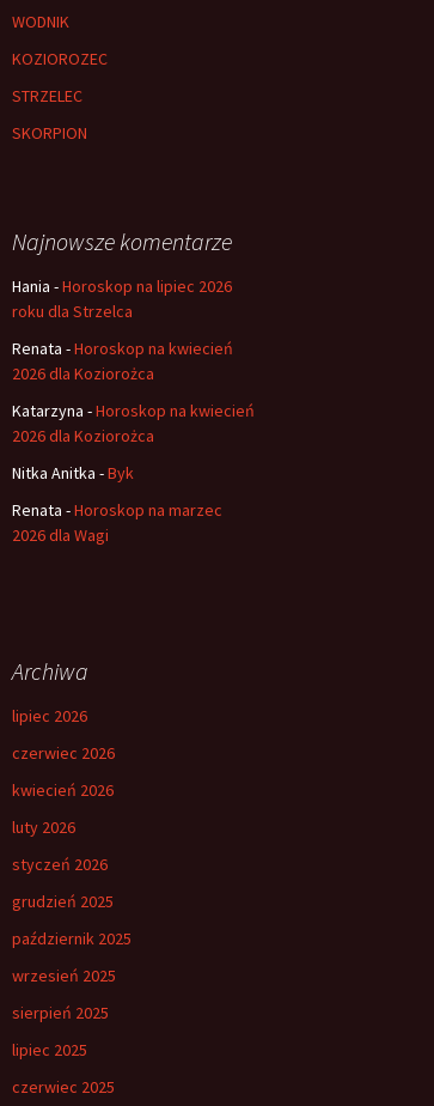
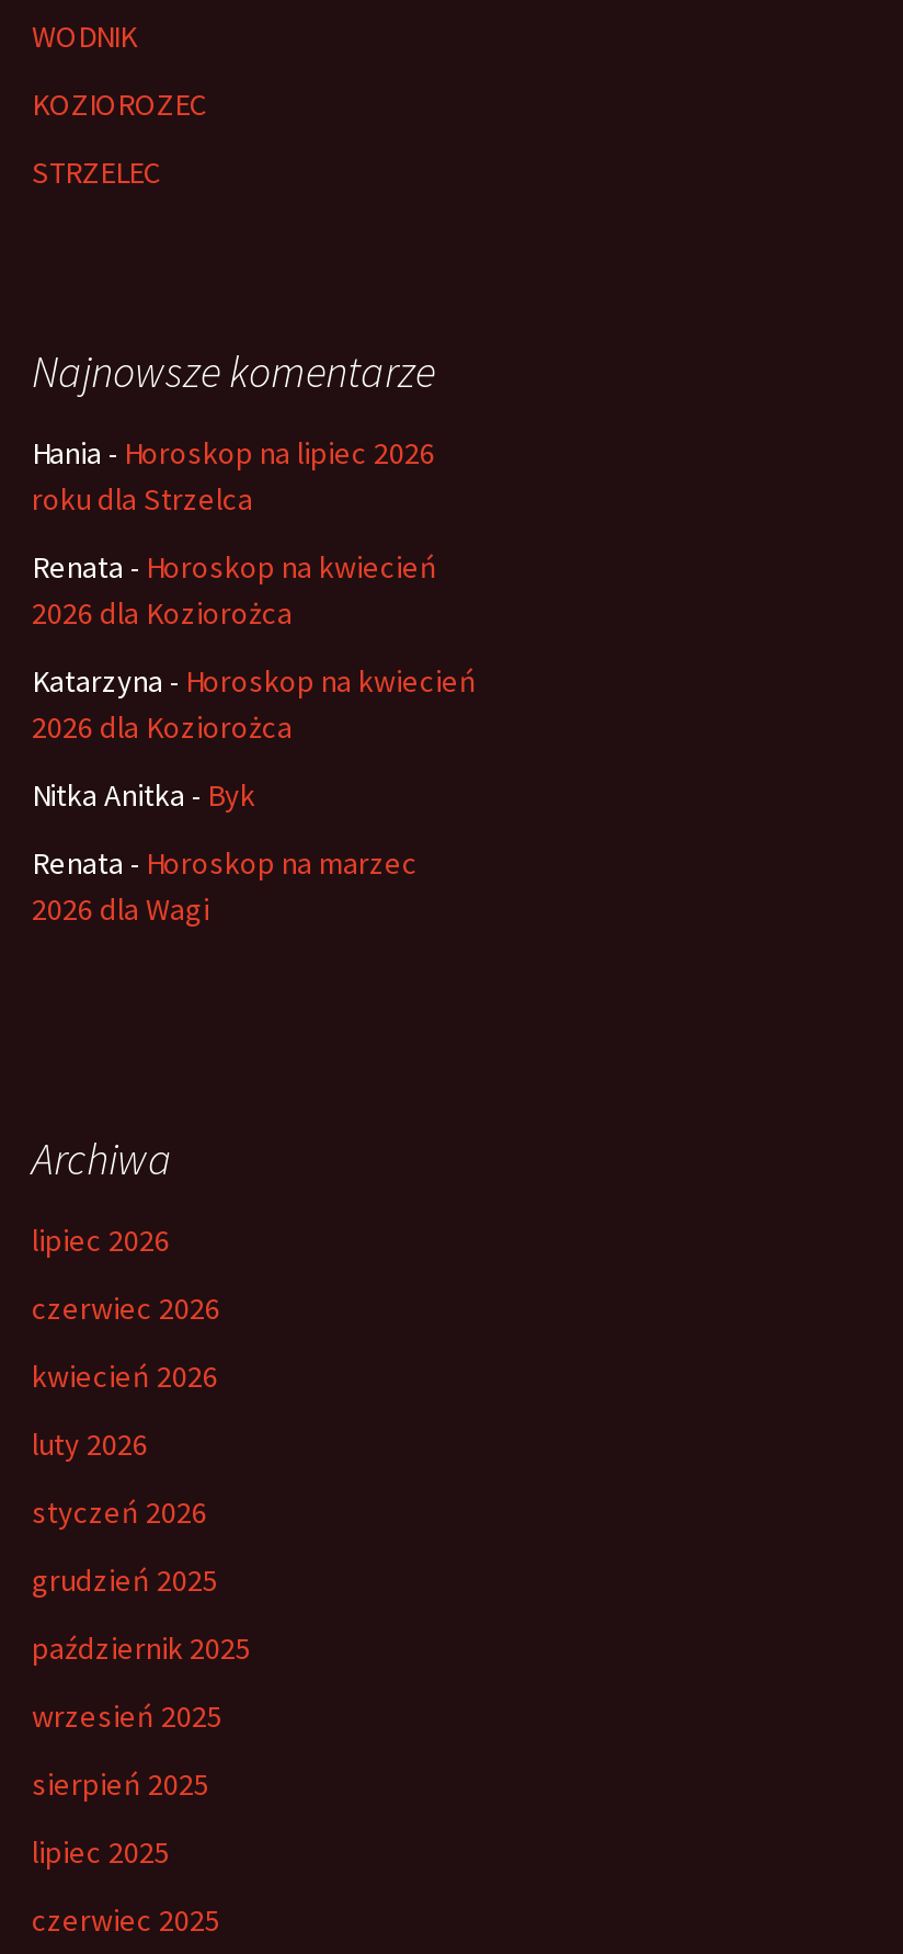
- SKORPION
